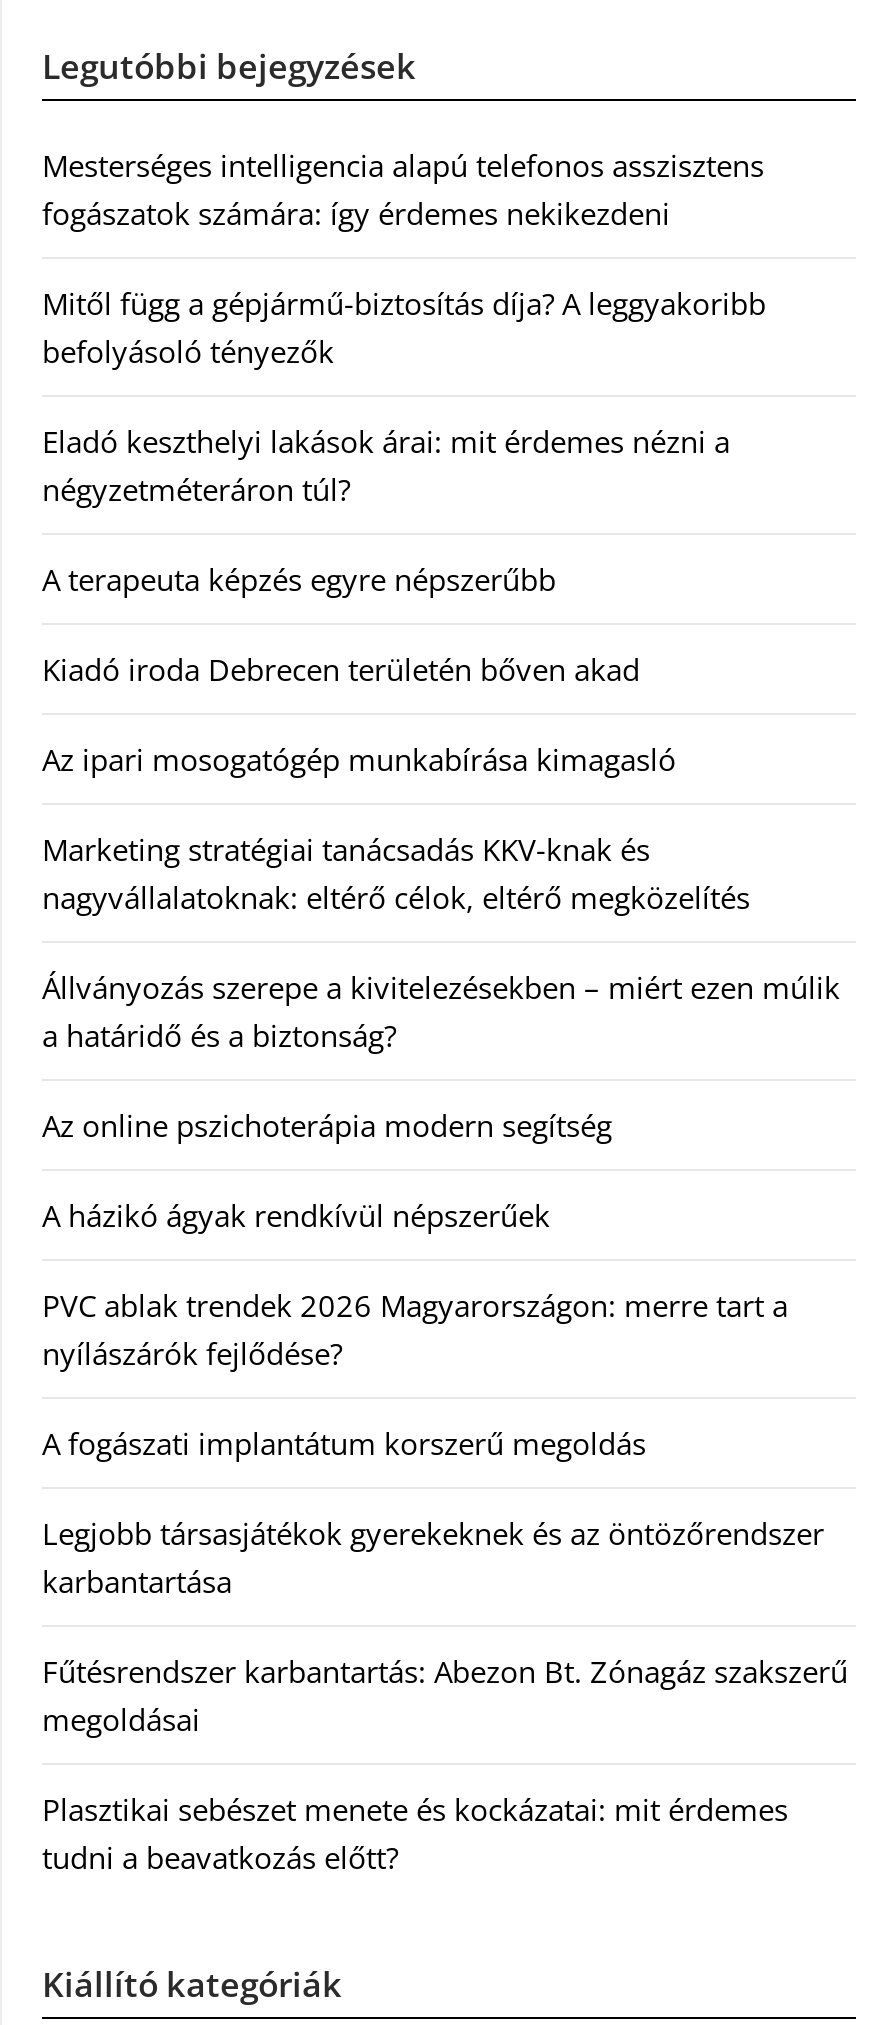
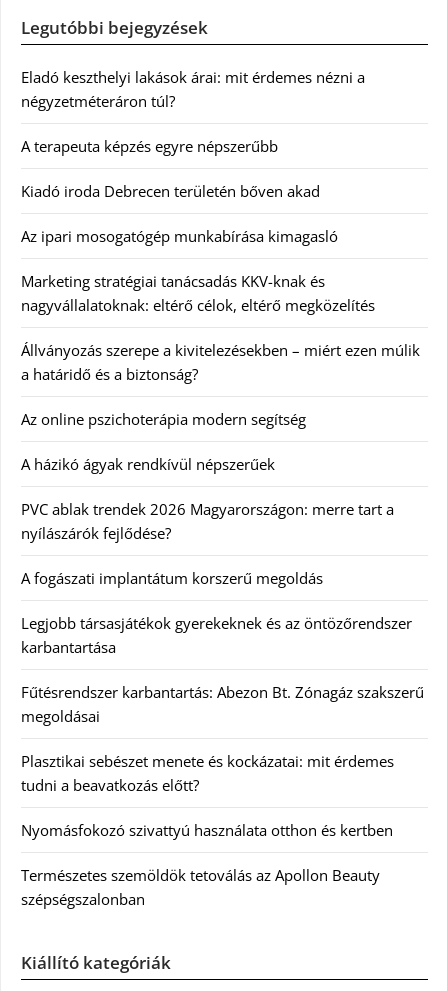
- Mesterséges intelligencia alapú telefonos asszisztens
- fogászatok számára: így érdemes nekikezdeni
- Mitől függ a gépjármű-biztosítás díja? A leggyakoribb
- befolyásoló tényezők

moved up: Eladó keszthelyi lakások árai: mit érdemes nézni a | négyzetméteráron túl? | A terapeuta képzés egyre népszerűbb | ... | Plasztikai sebészet menete és kockázatai: mit érdemes | tudni a beavatkozás előtt?

+ Nyomásfokozó szivattyú használata otthon és kertben
+ Természetes szemöldök tetoválás az Apollon Beauty
+ szépségszalonban
